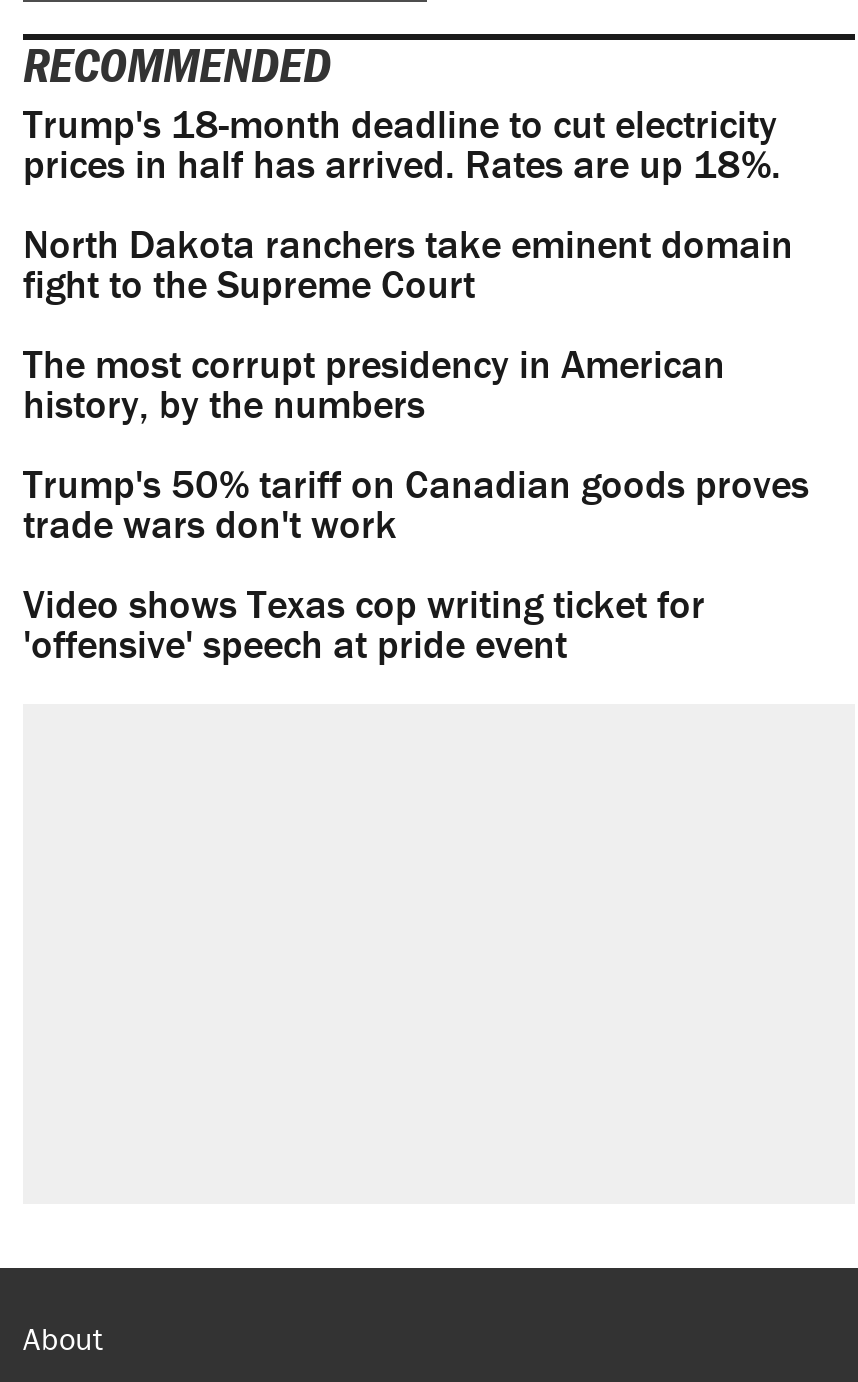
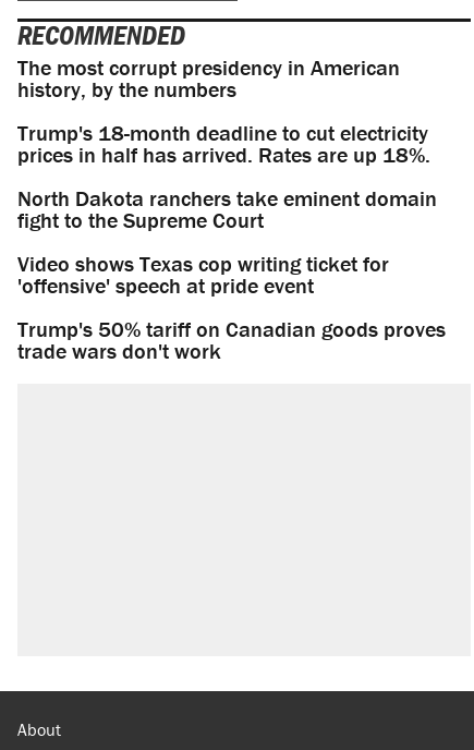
moved down: Trump's 18-month deadline to cut electricity | prices in half has arrived. Rates are up 18%. | North Dakota ranchers take eminent domain | fight to the Supreme Court

moved up: The most corrupt presidency in American | history, by the numbers

moved down: Trump's 50% tariff on Canadian goods proves | trade wars don't work

moved up: Video shows Texas cop writing ticket for | 'offensive' speech at pride event
